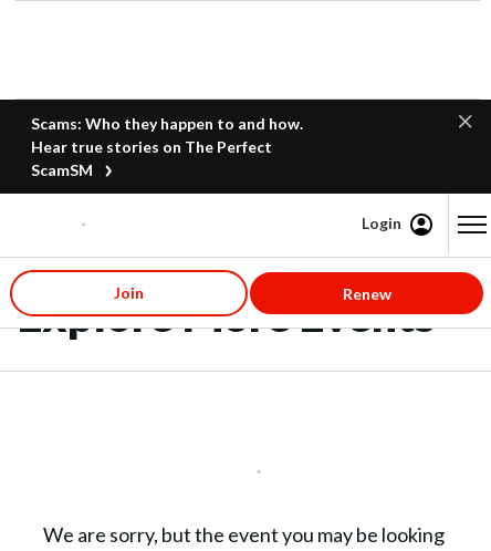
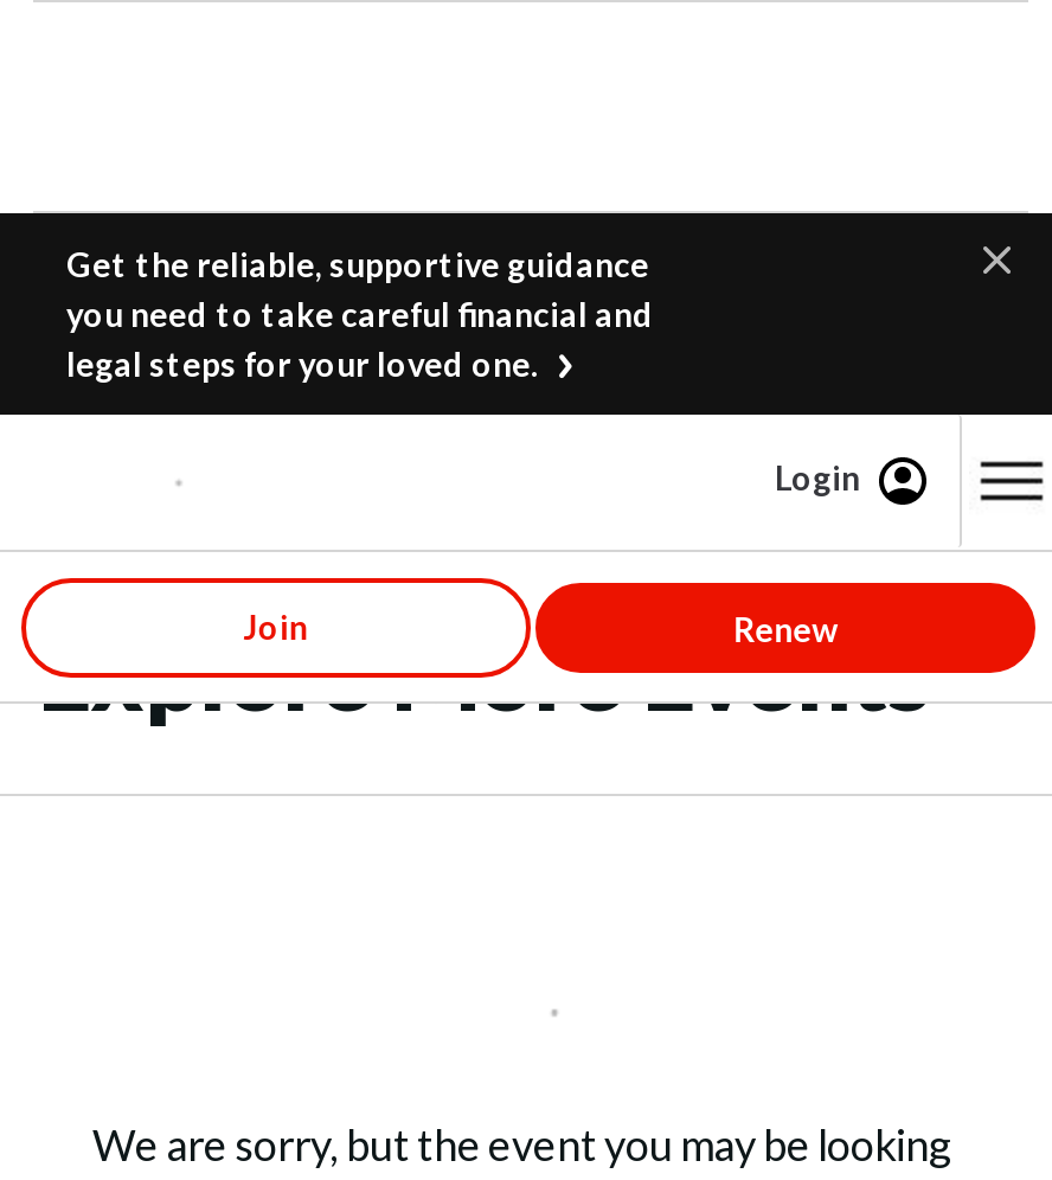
- Scams: Who they happen to and how.
- Hear true stories on The Perfect
- ScamSM
+ Get the reliable, supportive guidance
+ you need to take careful financial and
+ legal steps for your loved one.
